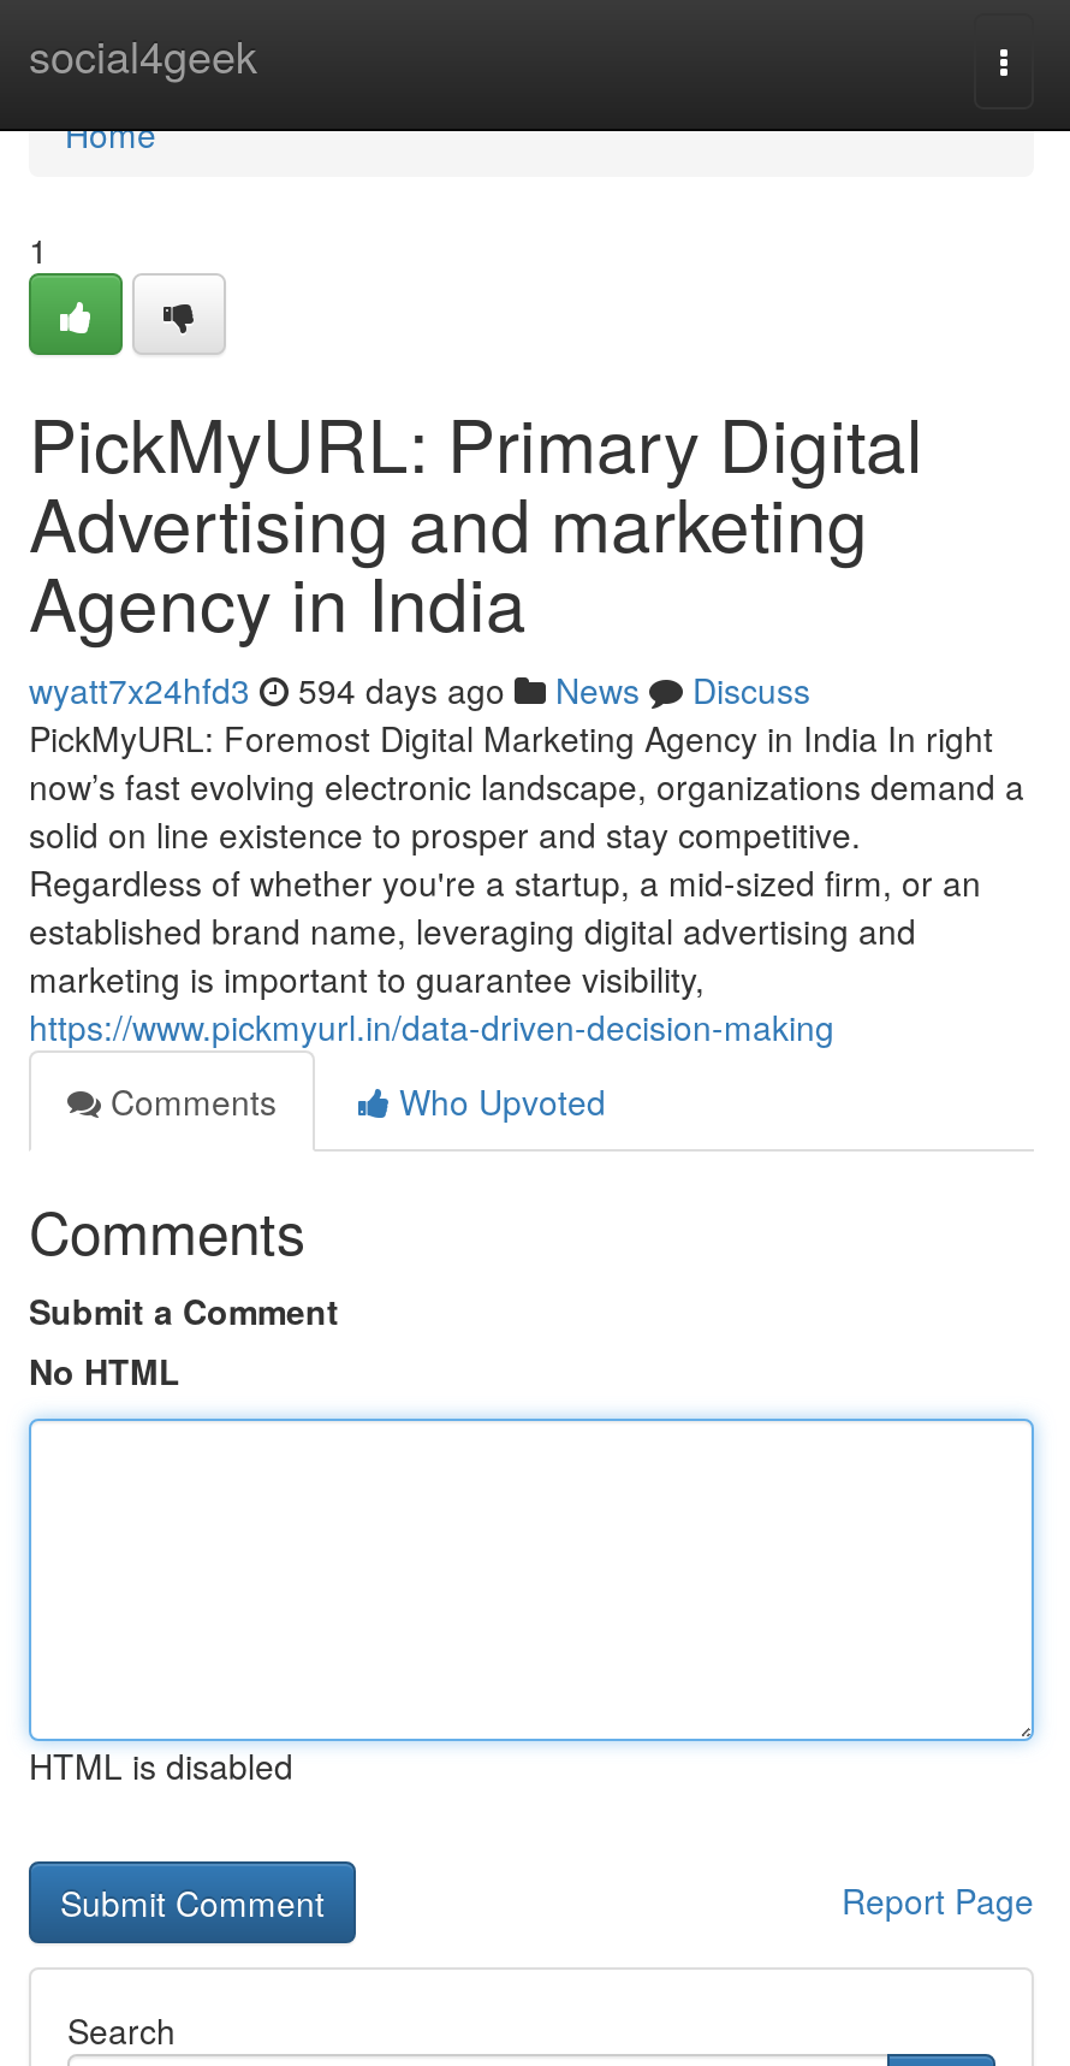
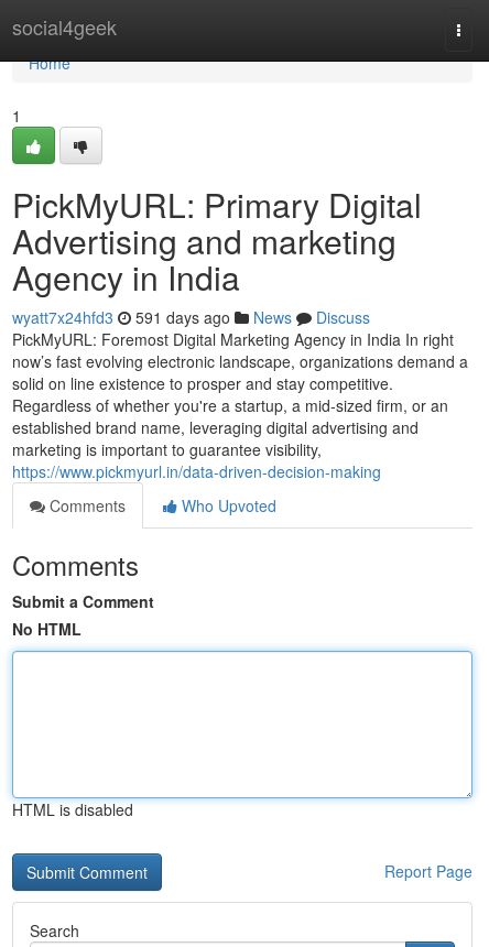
- wyatt7x24hfd3 594 days ago News Discuss
+ wyatt7x24hfd3 591 days ago News Discuss
